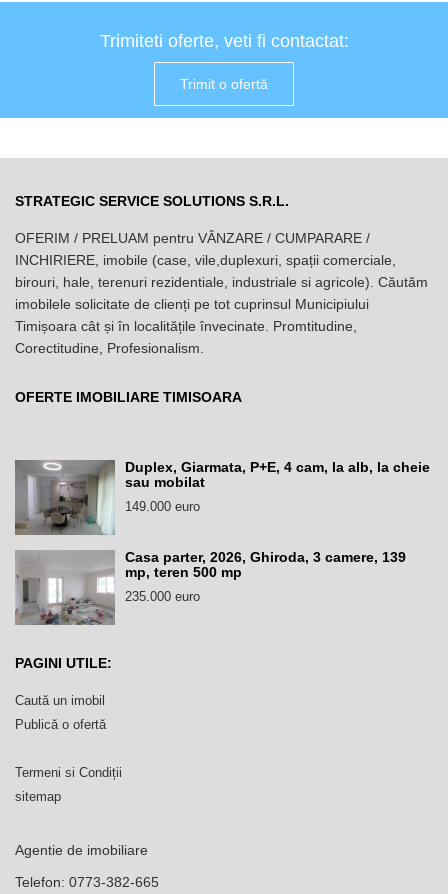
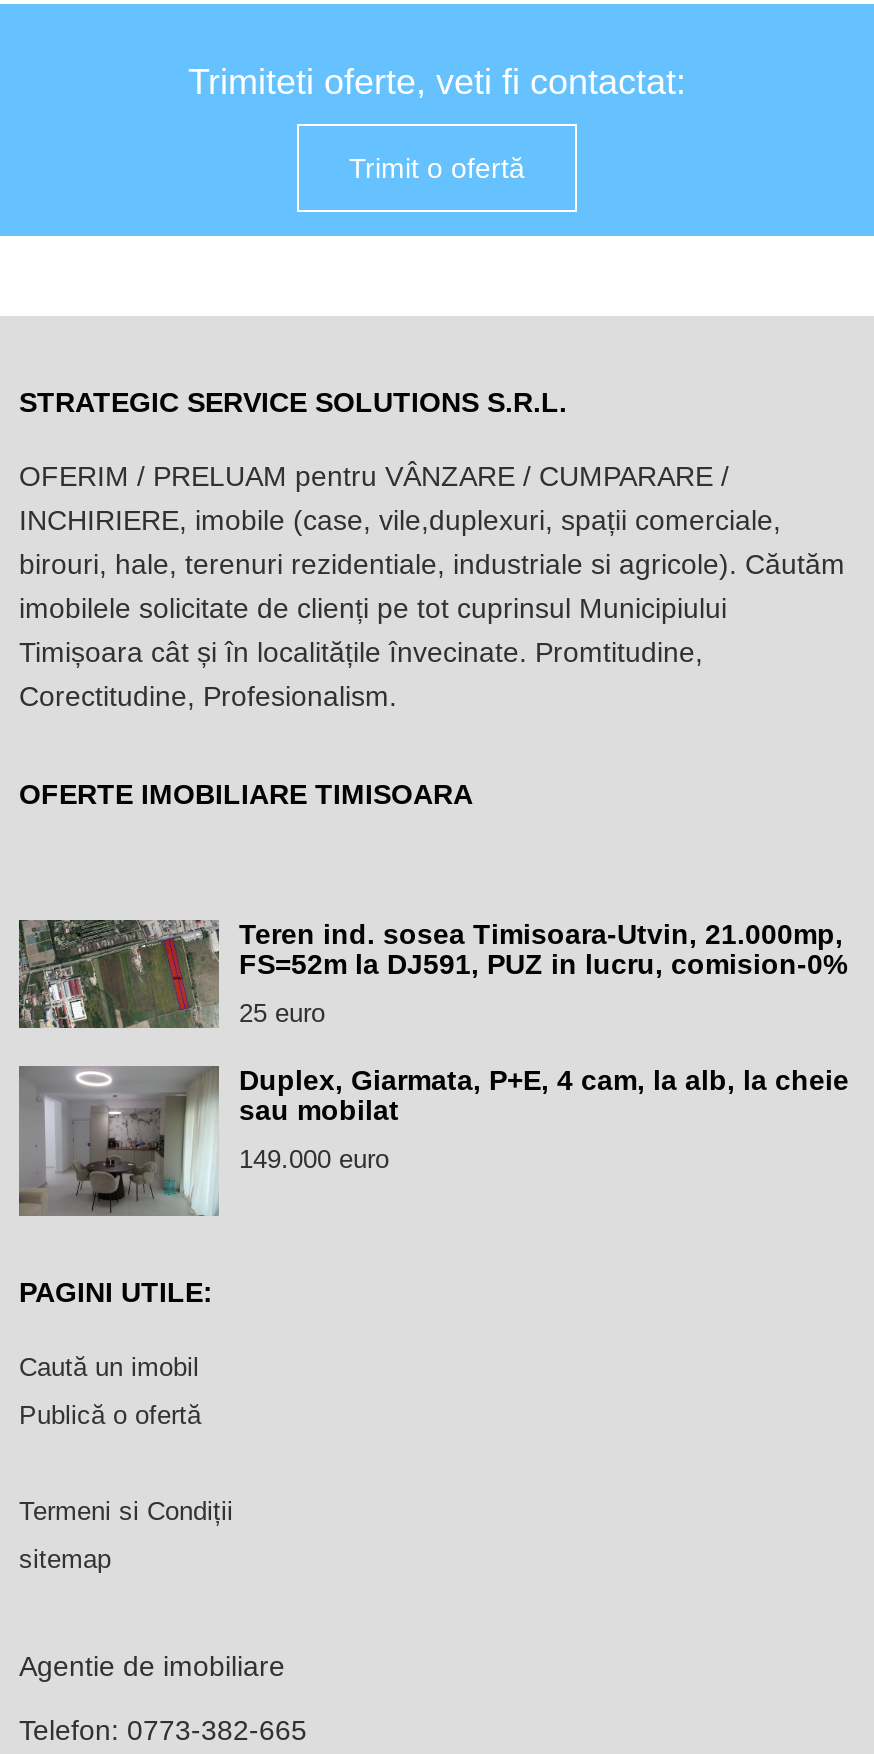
+ [image]
+ Teren ind. sosea Timisoara-Utvin, 21.000mp,
+ FS=52m la DJ591, PUZ in lucru, comision-0%
+ 25 euro

moved down: [image] | Duplex, Giarmata, P+E, 4 cam, la alb, la cheie | sau mobilat | 149.000 euro

- [image]
- Casa parter, 2026, Ghiroda, 3 camere, 139
- mp, teren 500 mp
- 235.000 euro
